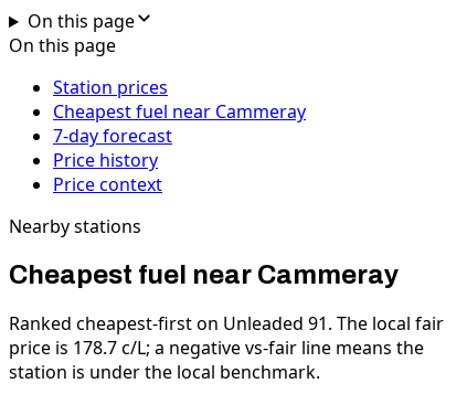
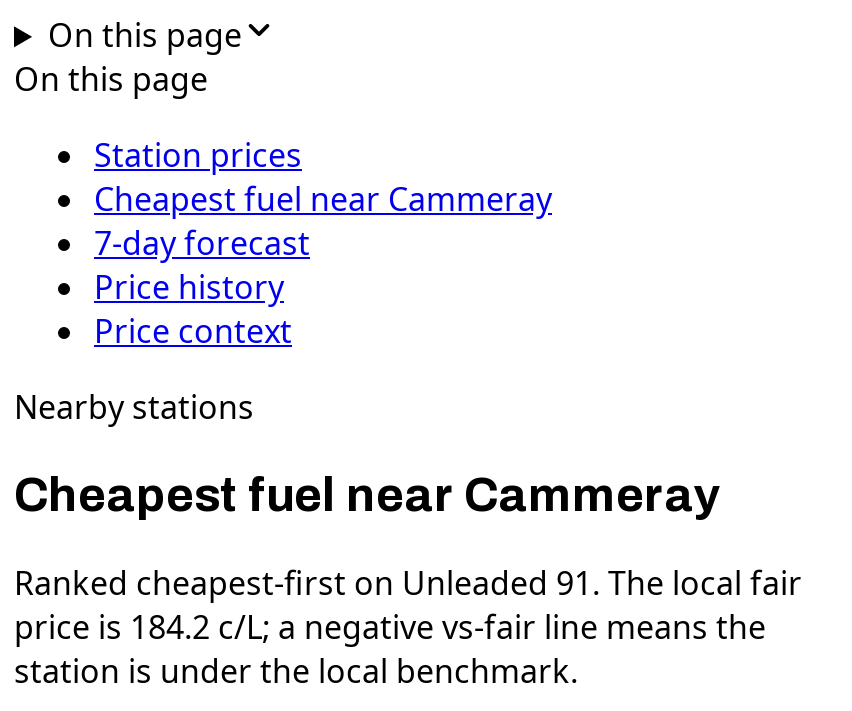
- price is 178.7 c/L; a negative vs-fair line means the
+ price is 184.2 c/L; a negative vs-fair line means the
